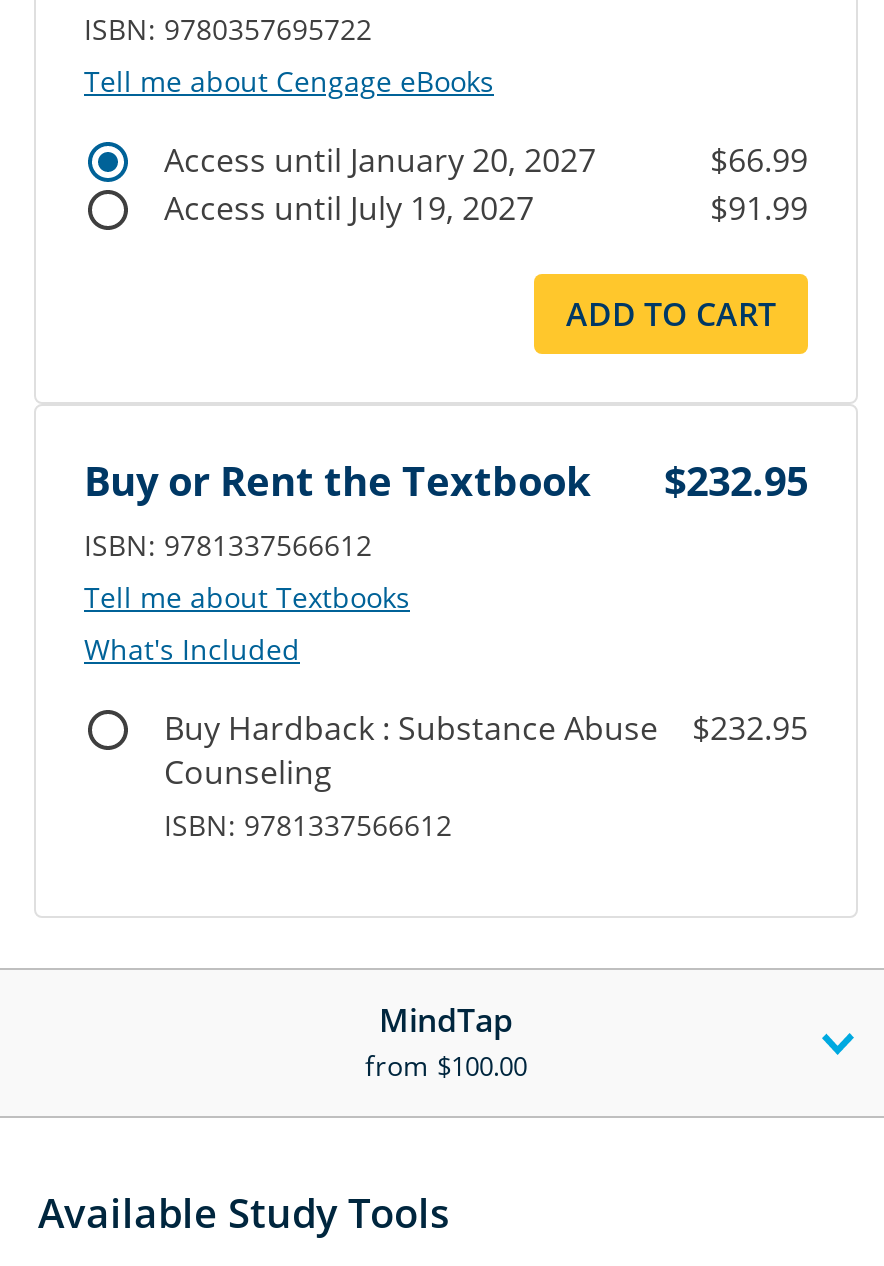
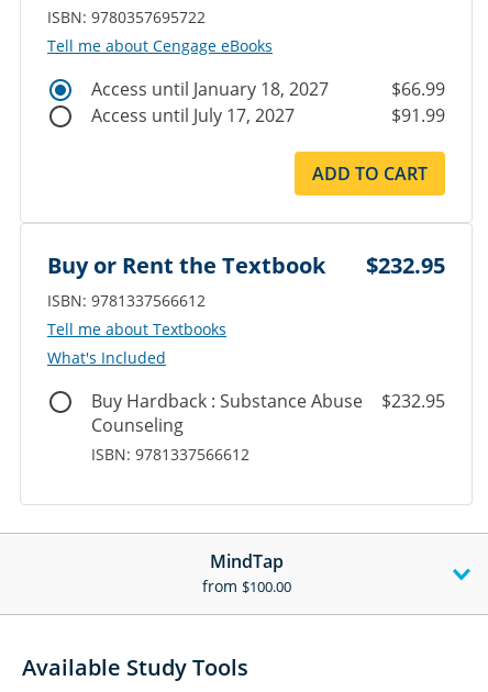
- Access until January 20, 2027
+ Access until January 18, 2027

- Access until July 19, 2027
+ Access until July 17, 2027
